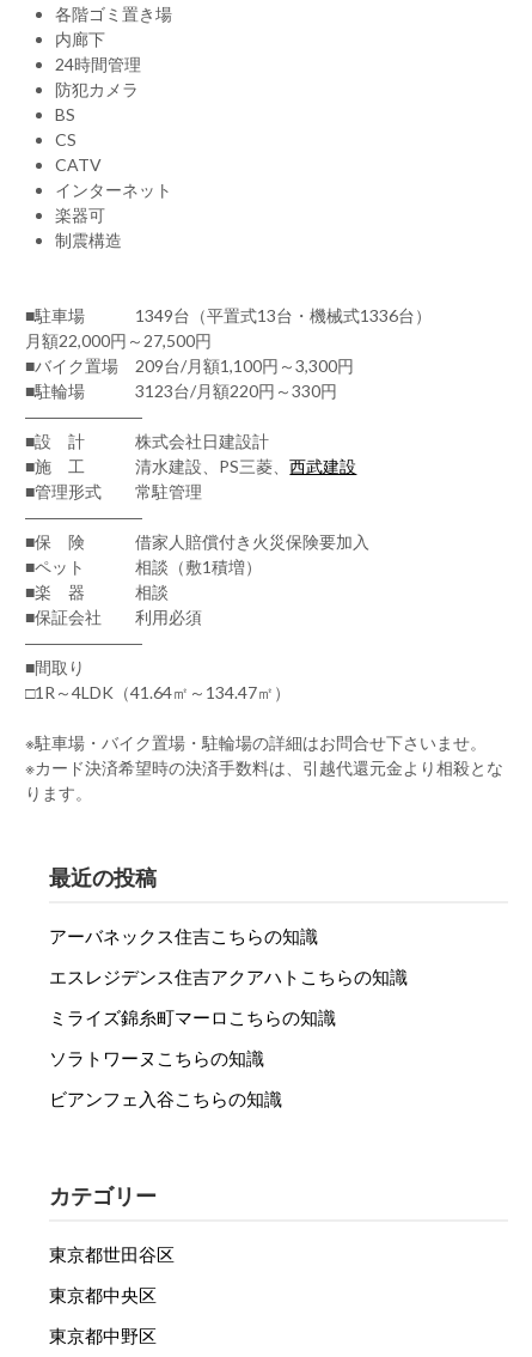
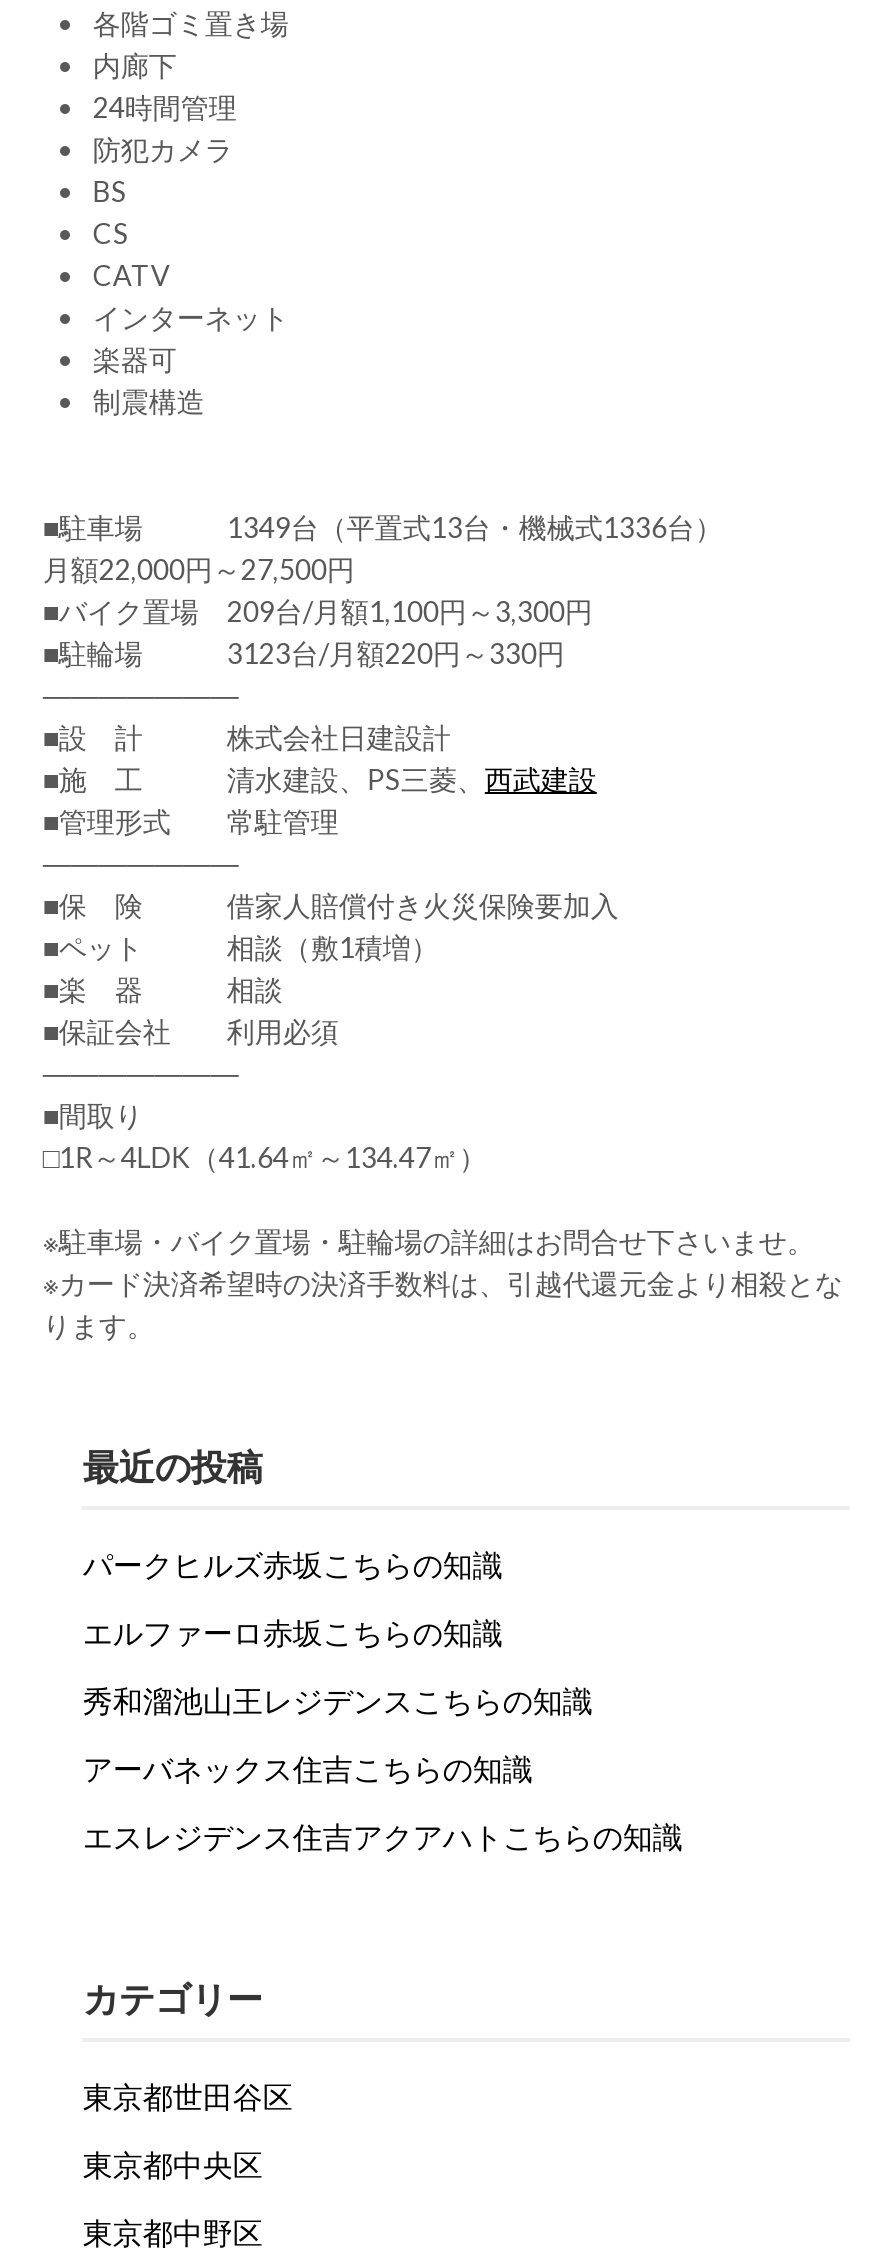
+ パークヒルズ赤坂こちらの知識
+ エルファーロ赤坂こちらの知識
+ 秀和溜池山王レジデンスこちらの知識

moved down: アーバネックス住吉こちらの知識 | エスレジデンス住吉アクアハトこちらの知識

- ミライズ錦糸町マーロこちらの知識
- ソラトワーヌこちらの知識
- ビアンフェ入谷こちらの知識
